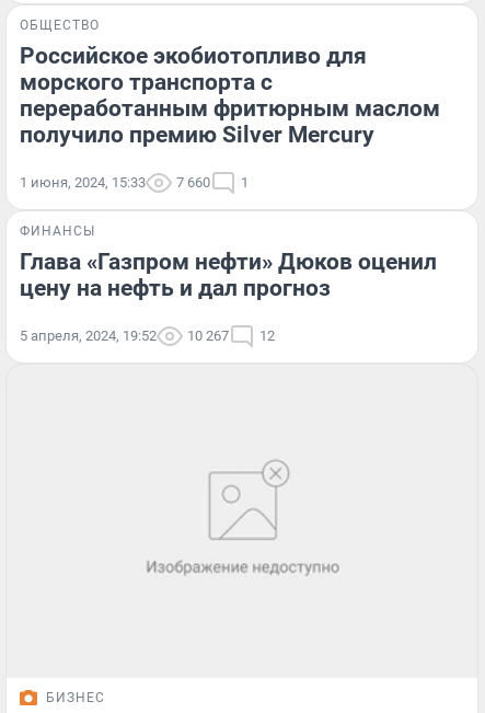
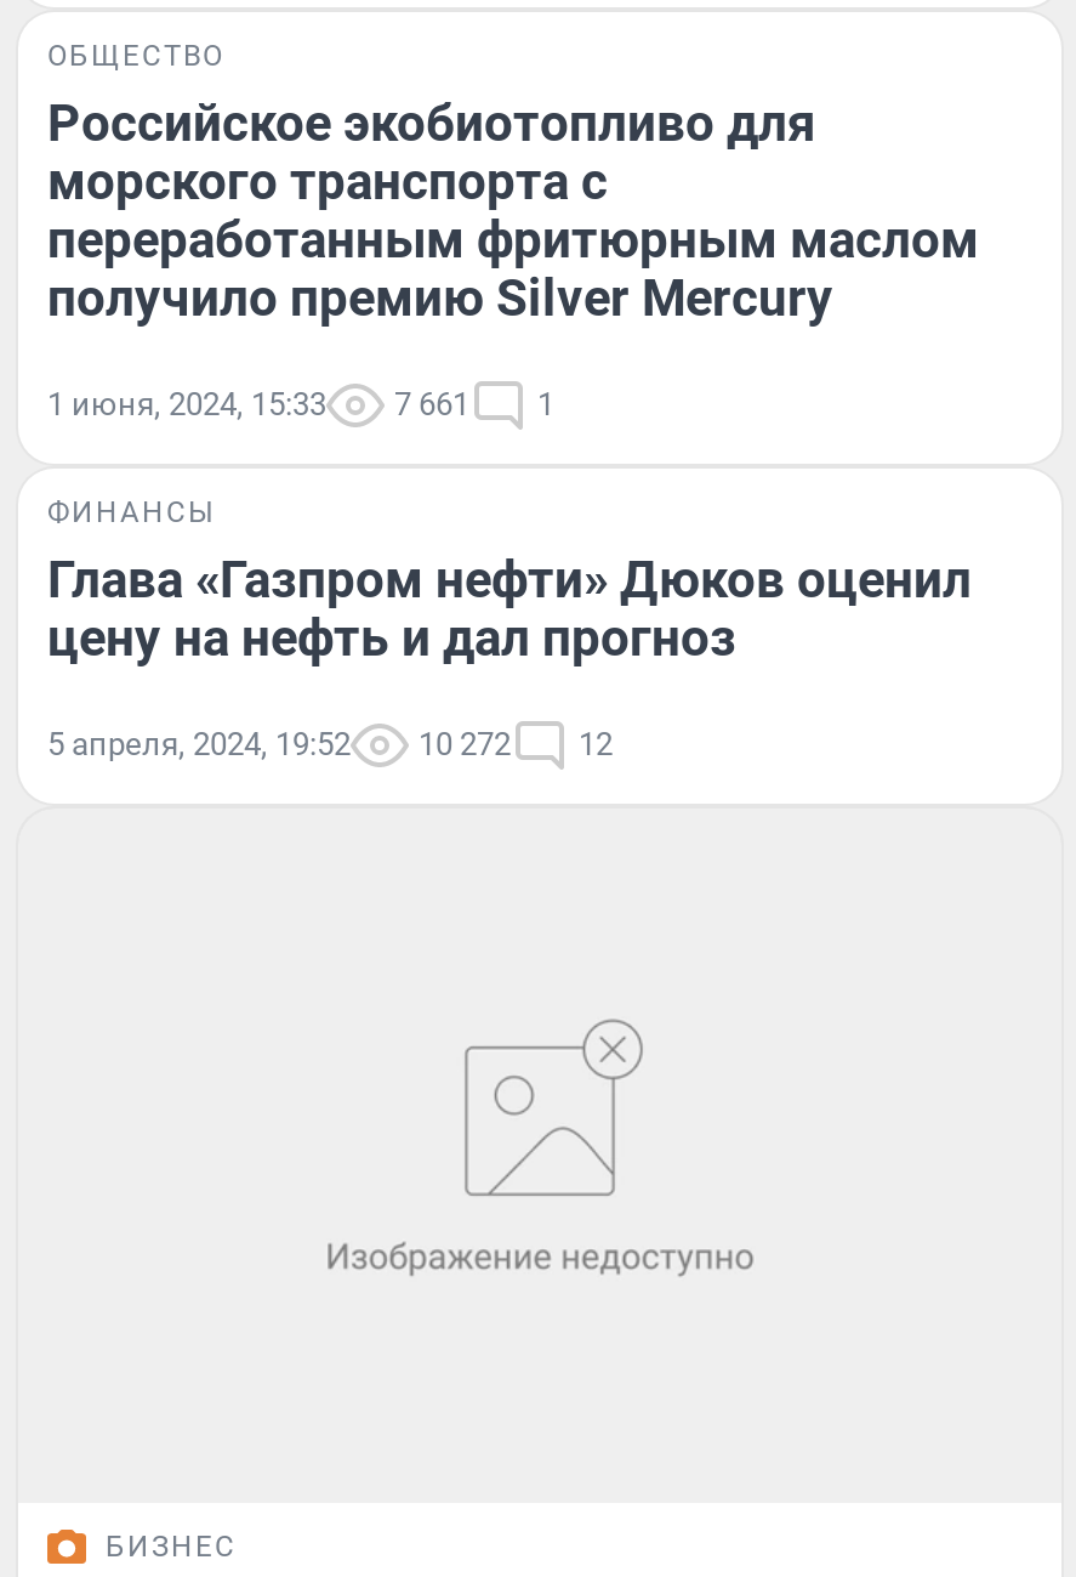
- 1 июня, 2024, 15:33 7 660 1
+ 1 июня, 2024, 15:33 7 661 1

- 5 апреля, 2024, 19:52 10 267 12
+ 5 апреля, 2024, 19:52 10 272 12
